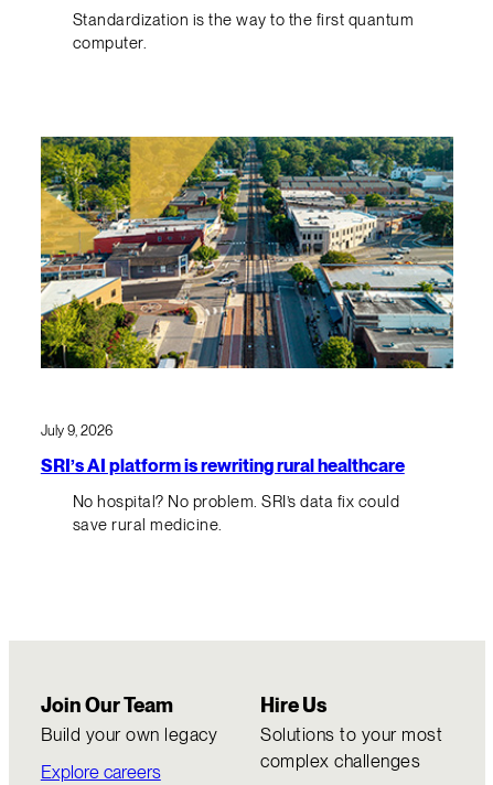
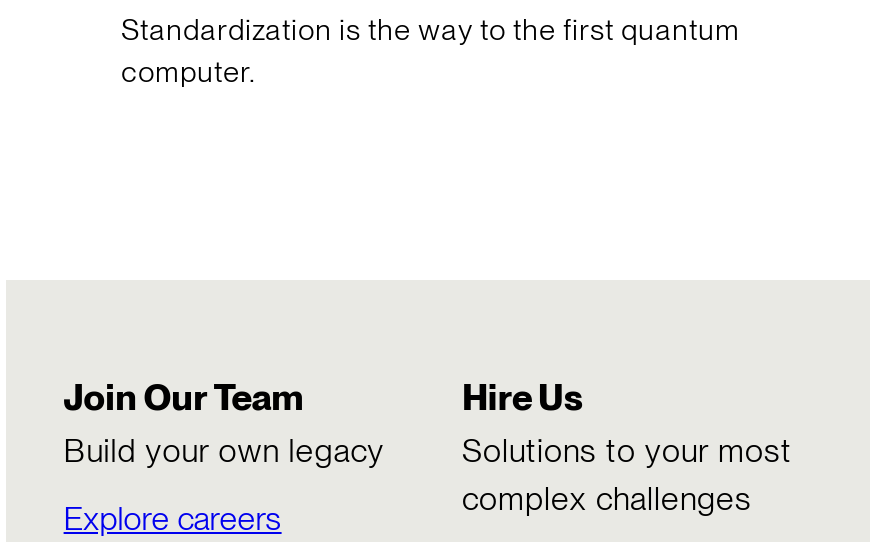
- [image]

- July 9, 2026
- SRI’s AI platform is rewriting rural healthcare
- No hospital? No problem. SRI’s data fix could
- save rural medicine.
